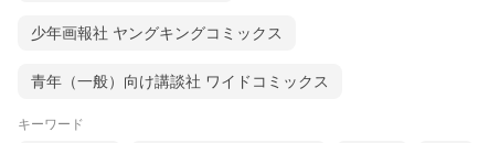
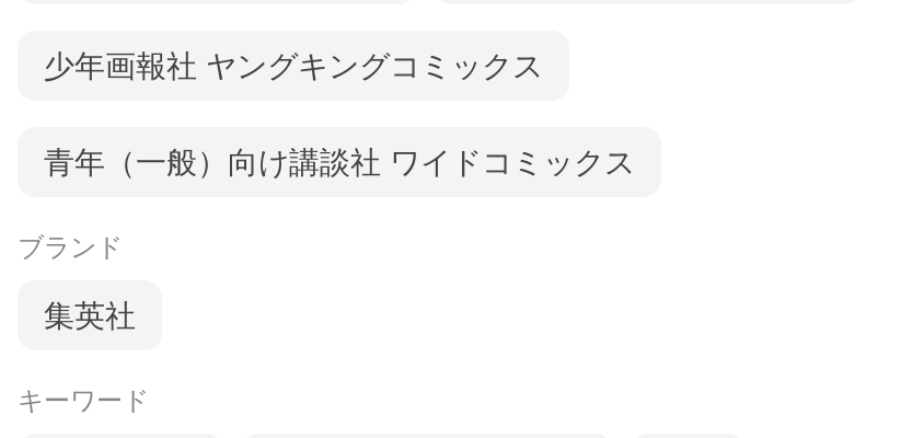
+ ブランド
+ 集英社
